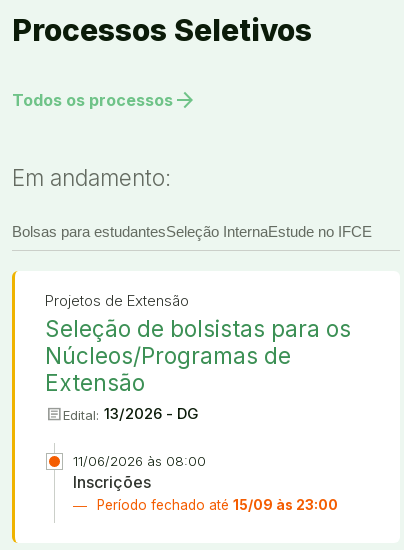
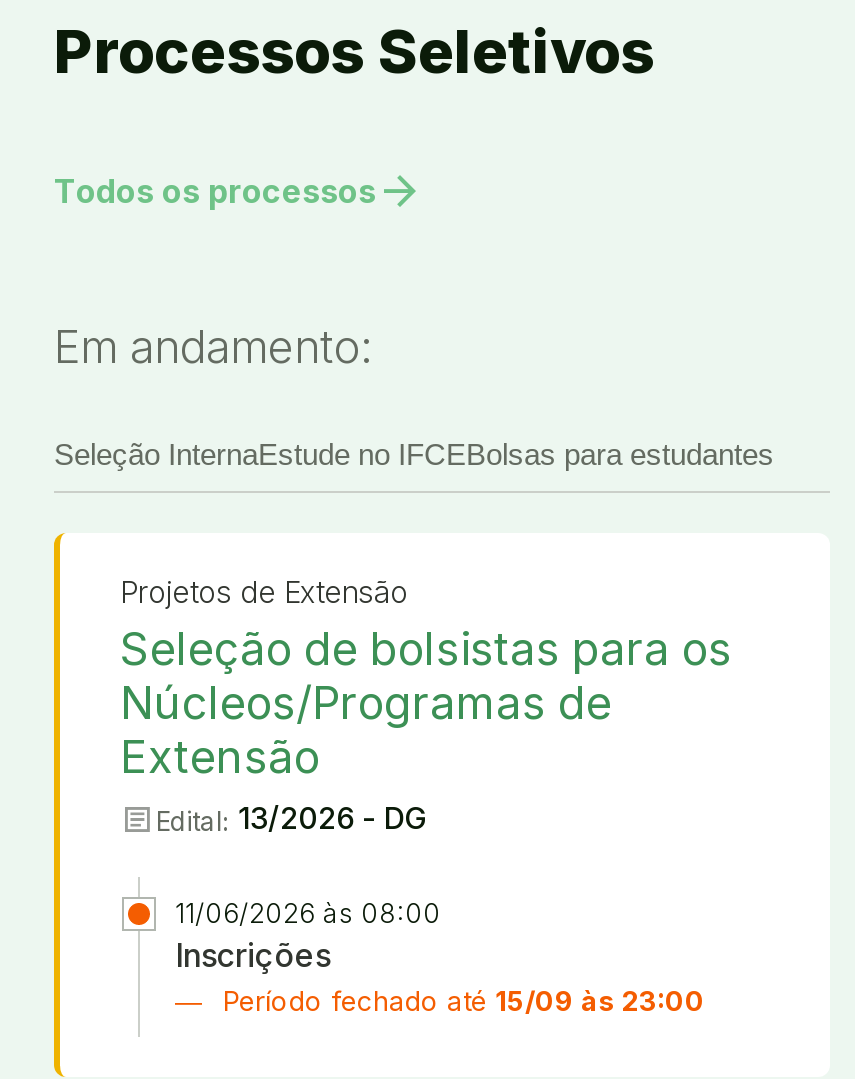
- Bolsas para estudantesSeleção InternaEstude no IFCE
+ Seleção InternaEstude no IFCEBolsas para estudantes
